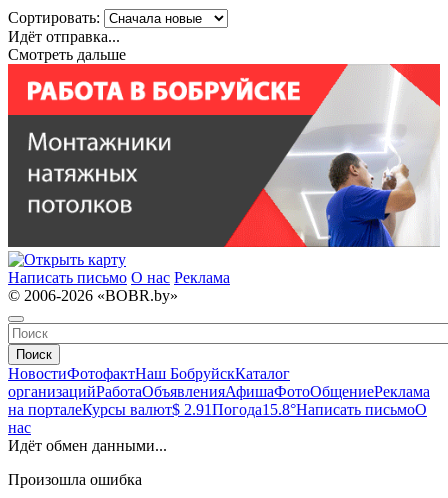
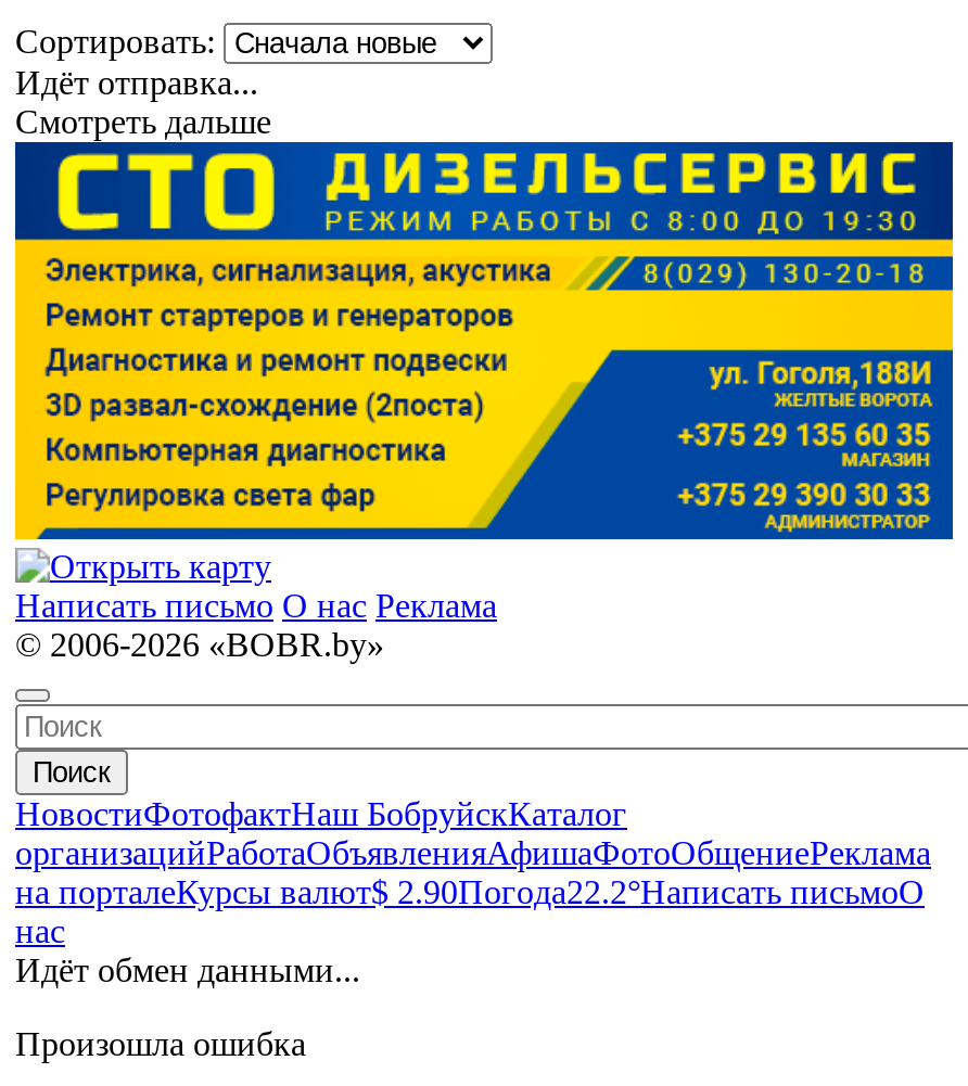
- [image]
+ [image]

- на порталеКурсы валют$ 2.91Погода15.8°Написать письмоО
+ на порталеКурсы валют$ 2.90Погода22.2°Написать письмоО
